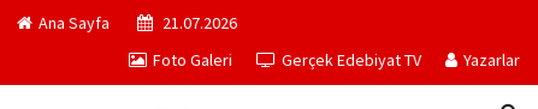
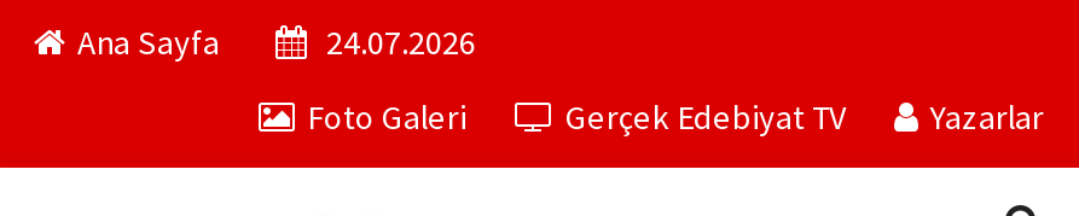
- 21.07.2026
+ 24.07.2026
